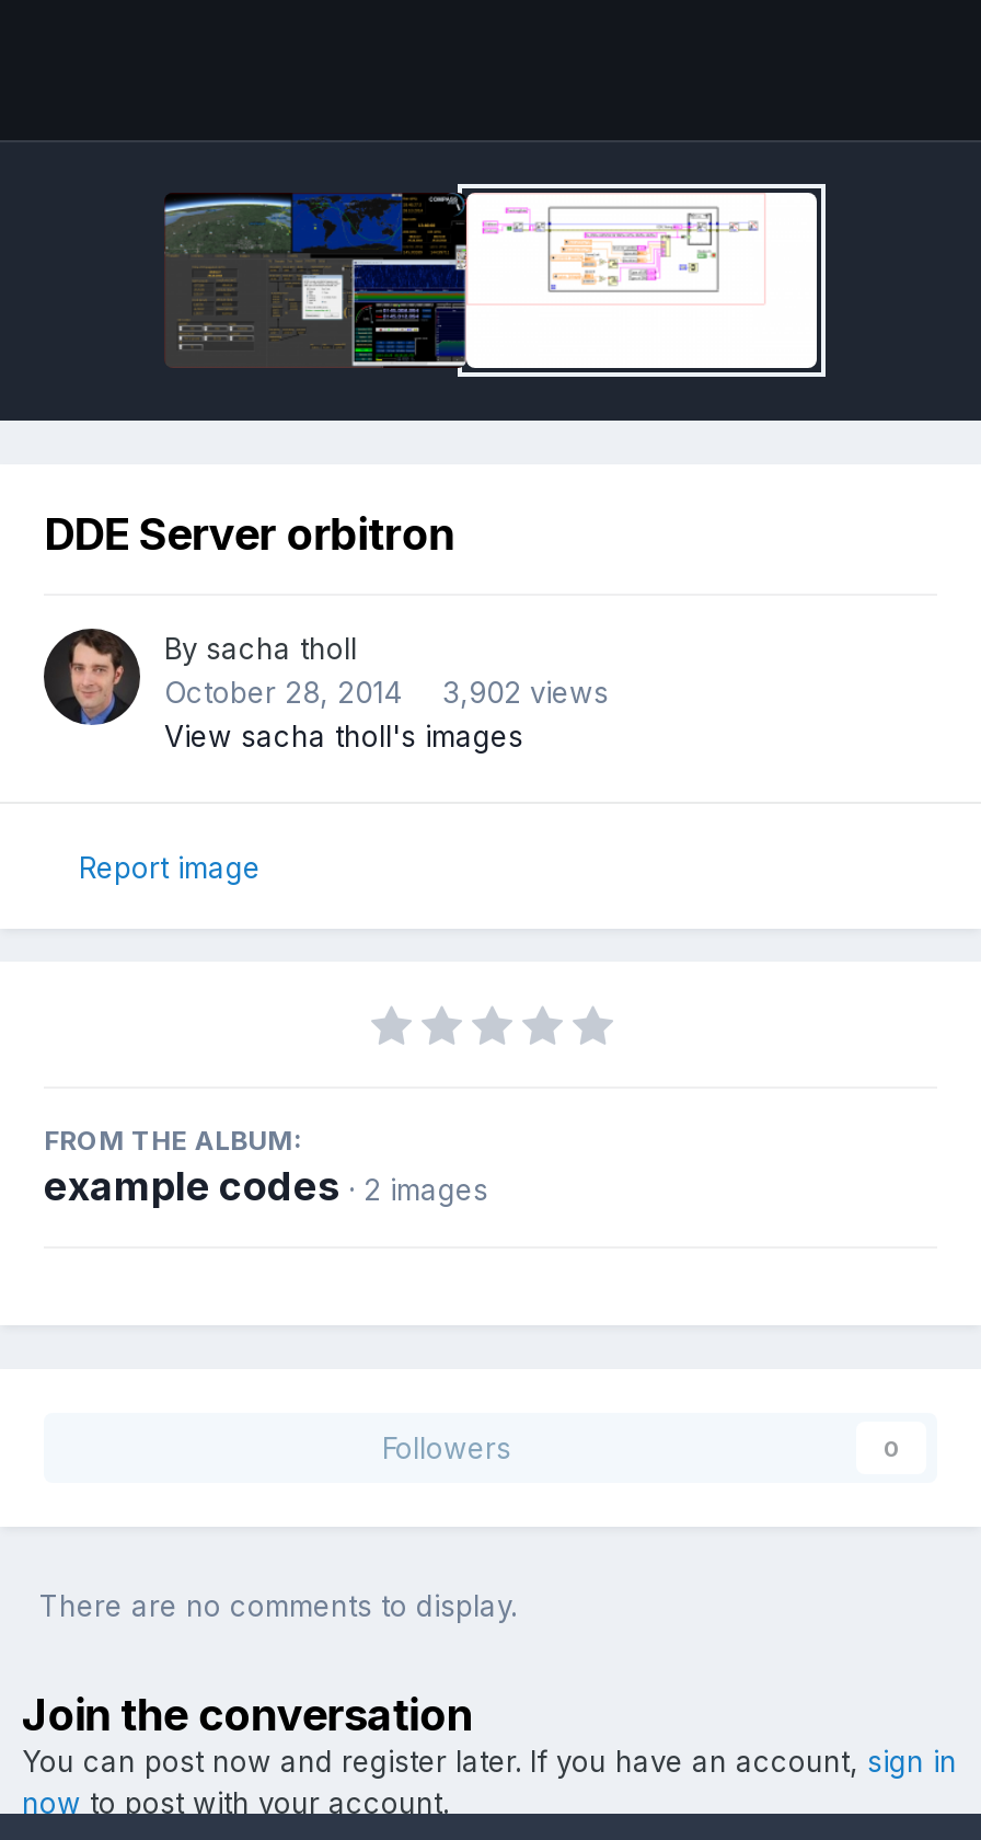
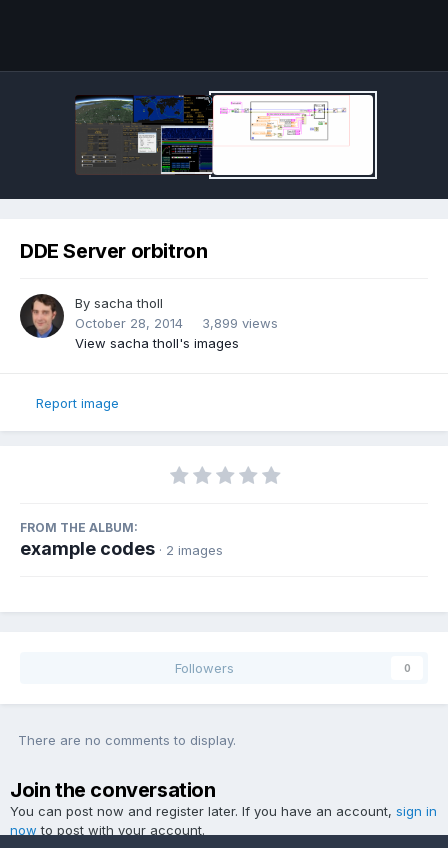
- October 28, 2014 3,902 views
+ October 28, 2014 3,899 views
